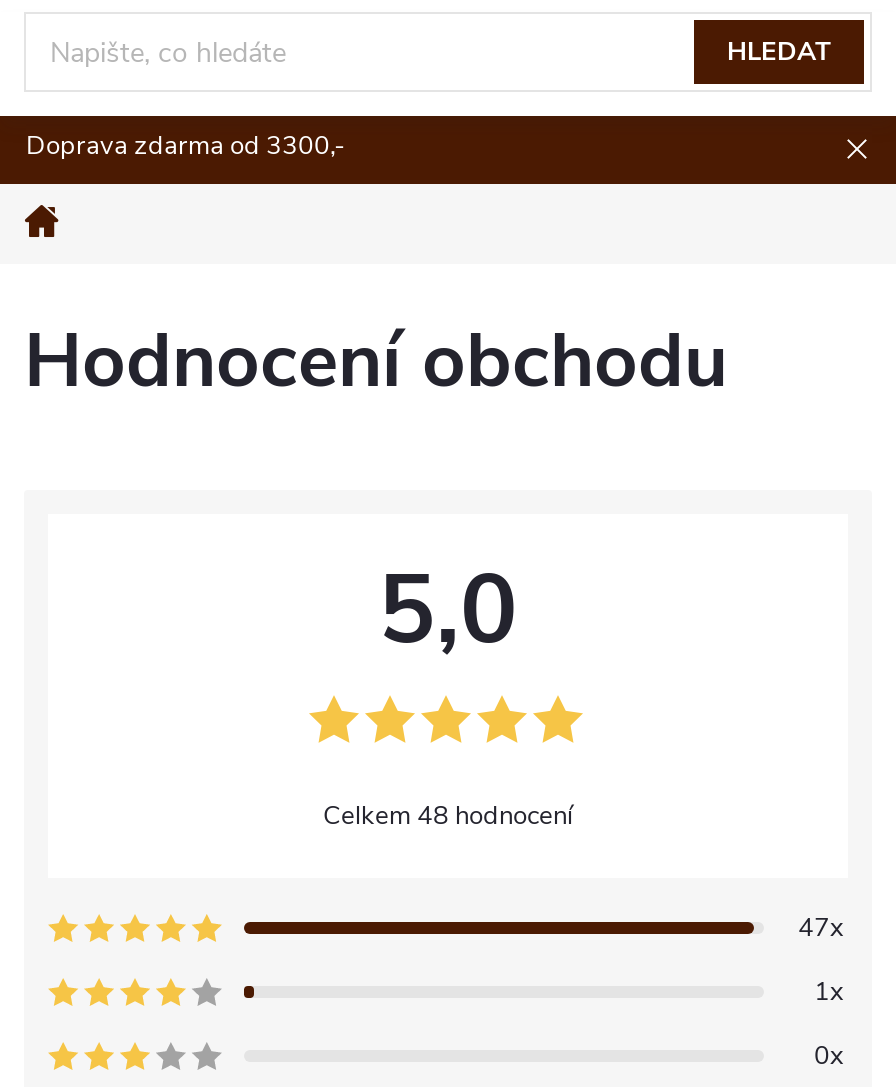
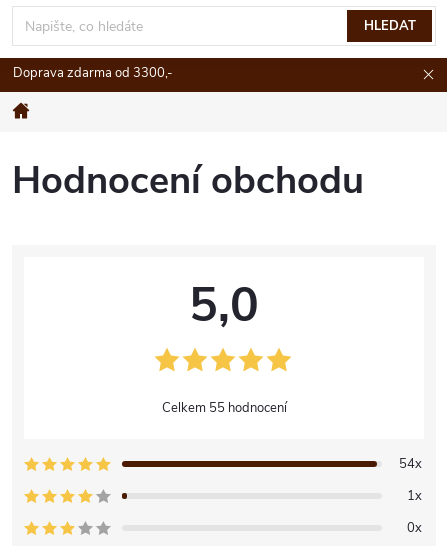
- 48 hodnocení
+ 55 hodnocení

- 47x
+ 54x
